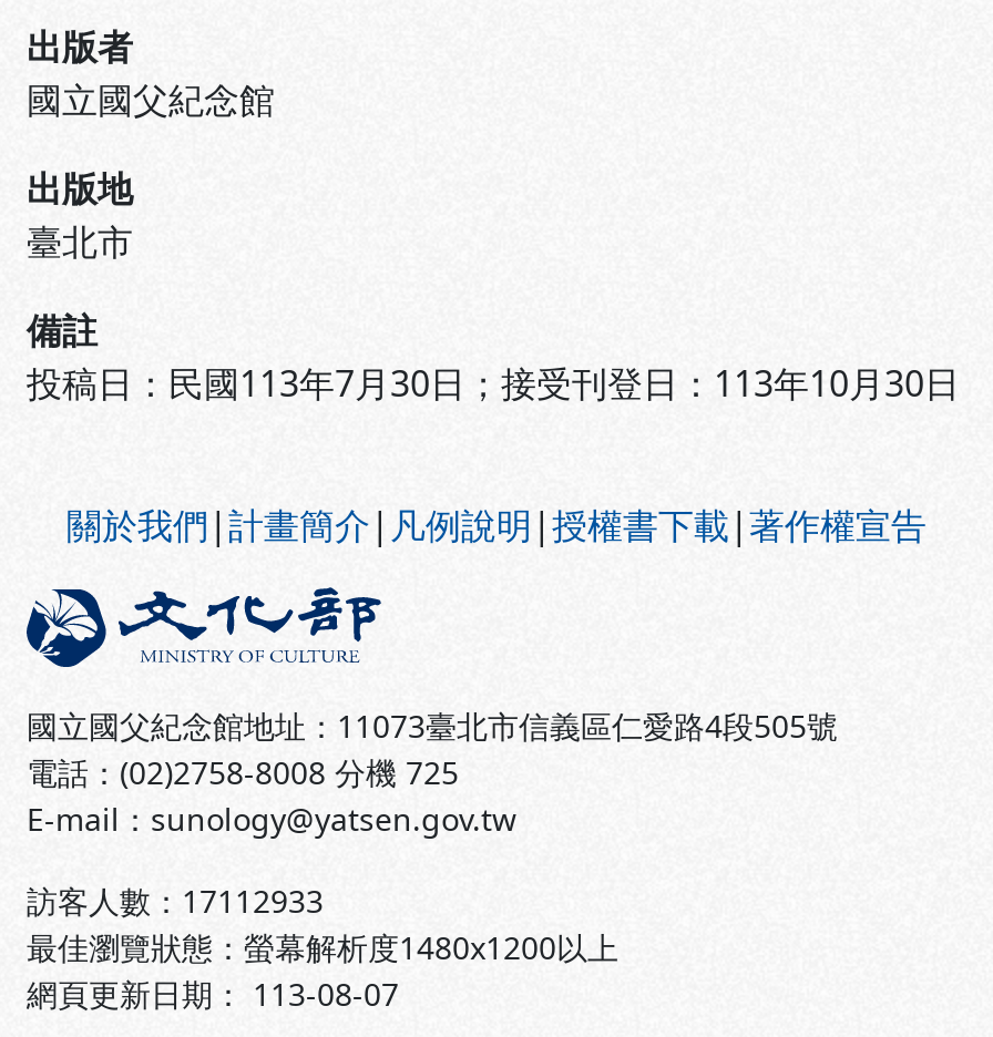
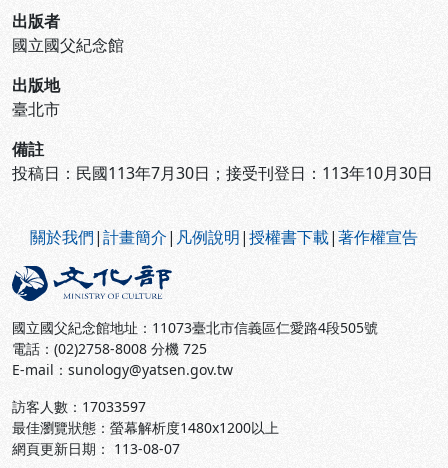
- 訪客人數：17112933
+ 訪客人數：17033597
